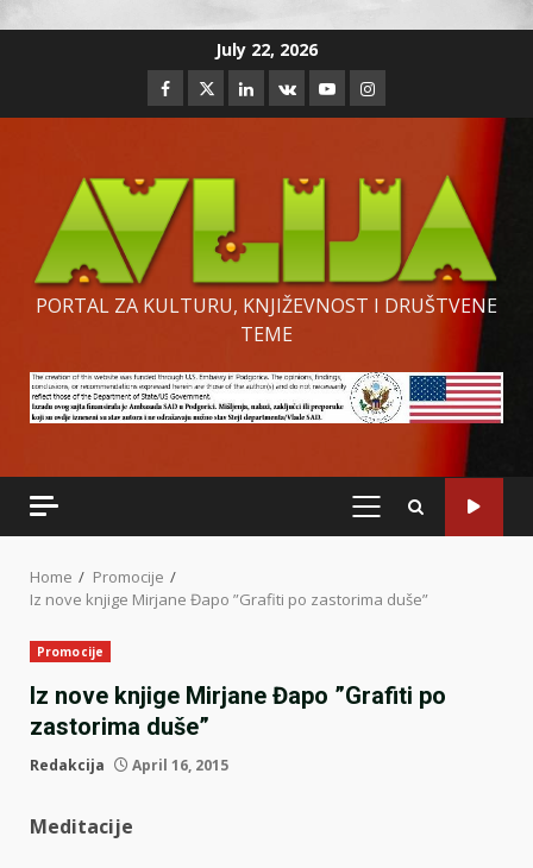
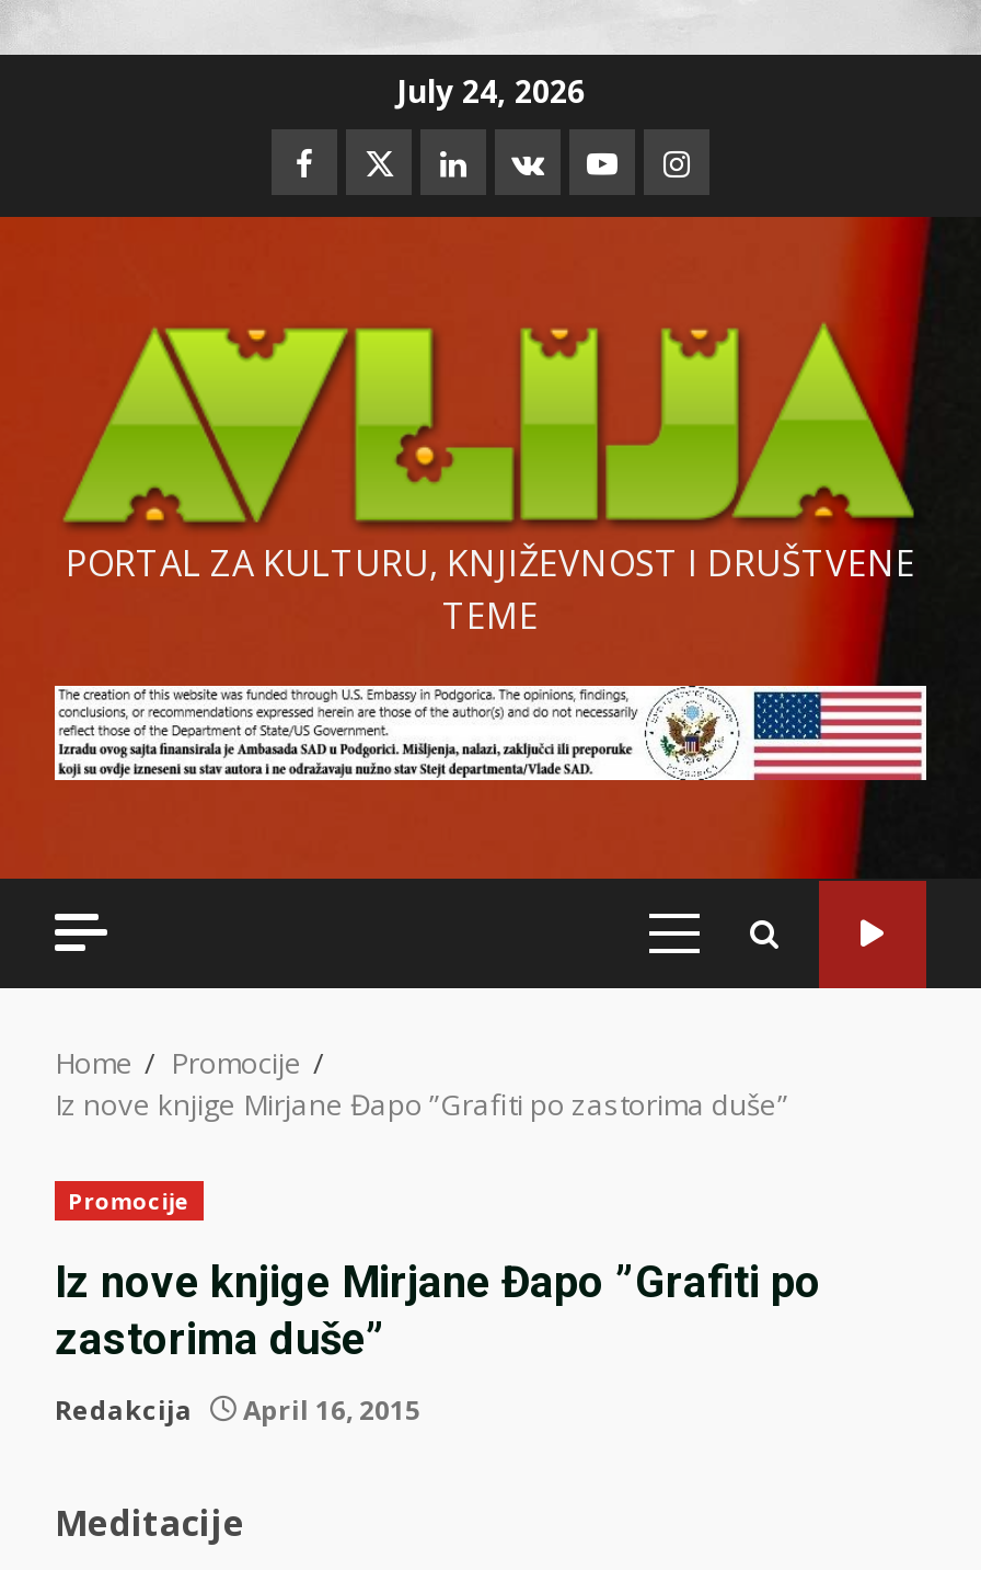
- July 22, 2026
+ July 24, 2026
